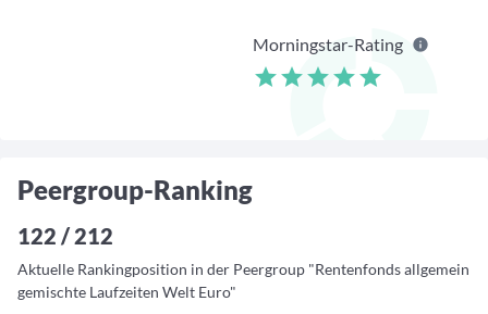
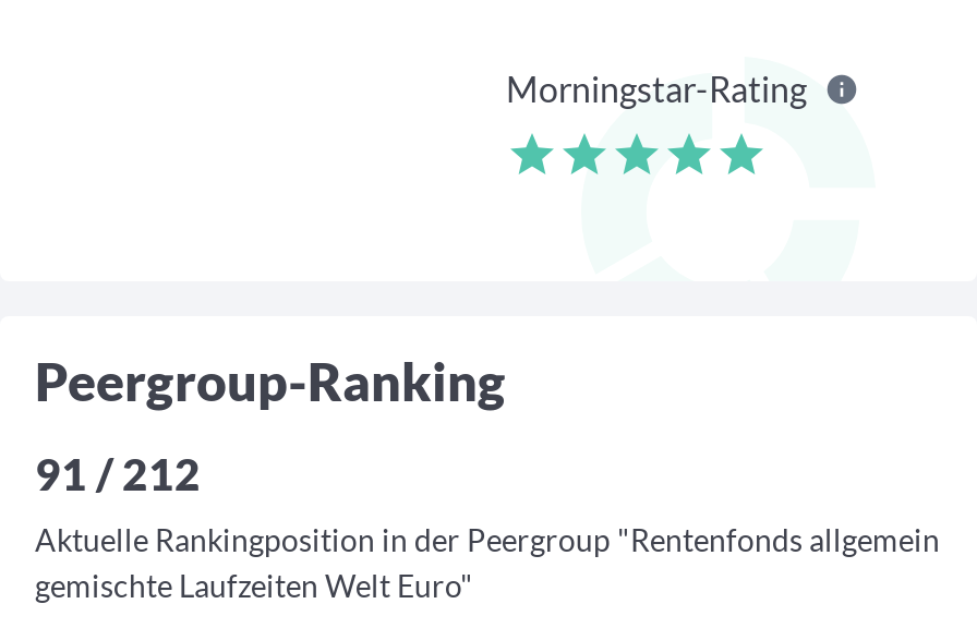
- 122 / 212
+ 91 / 212
